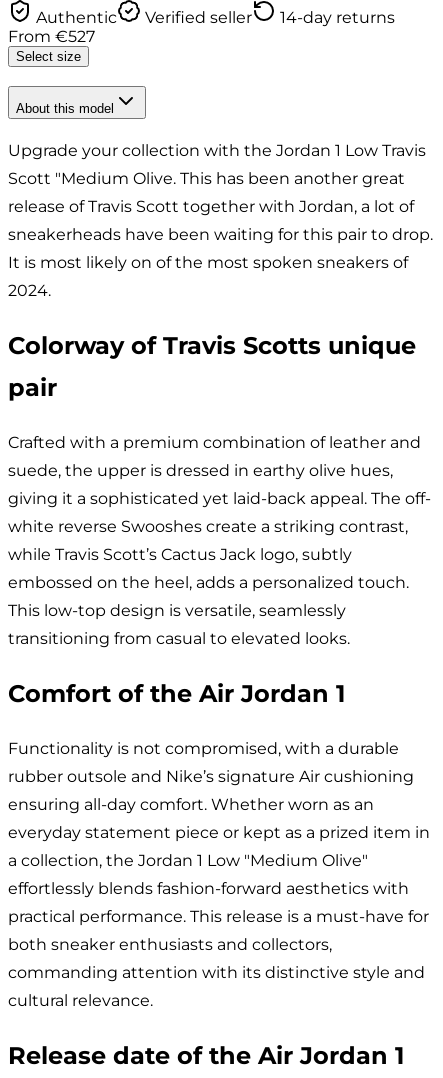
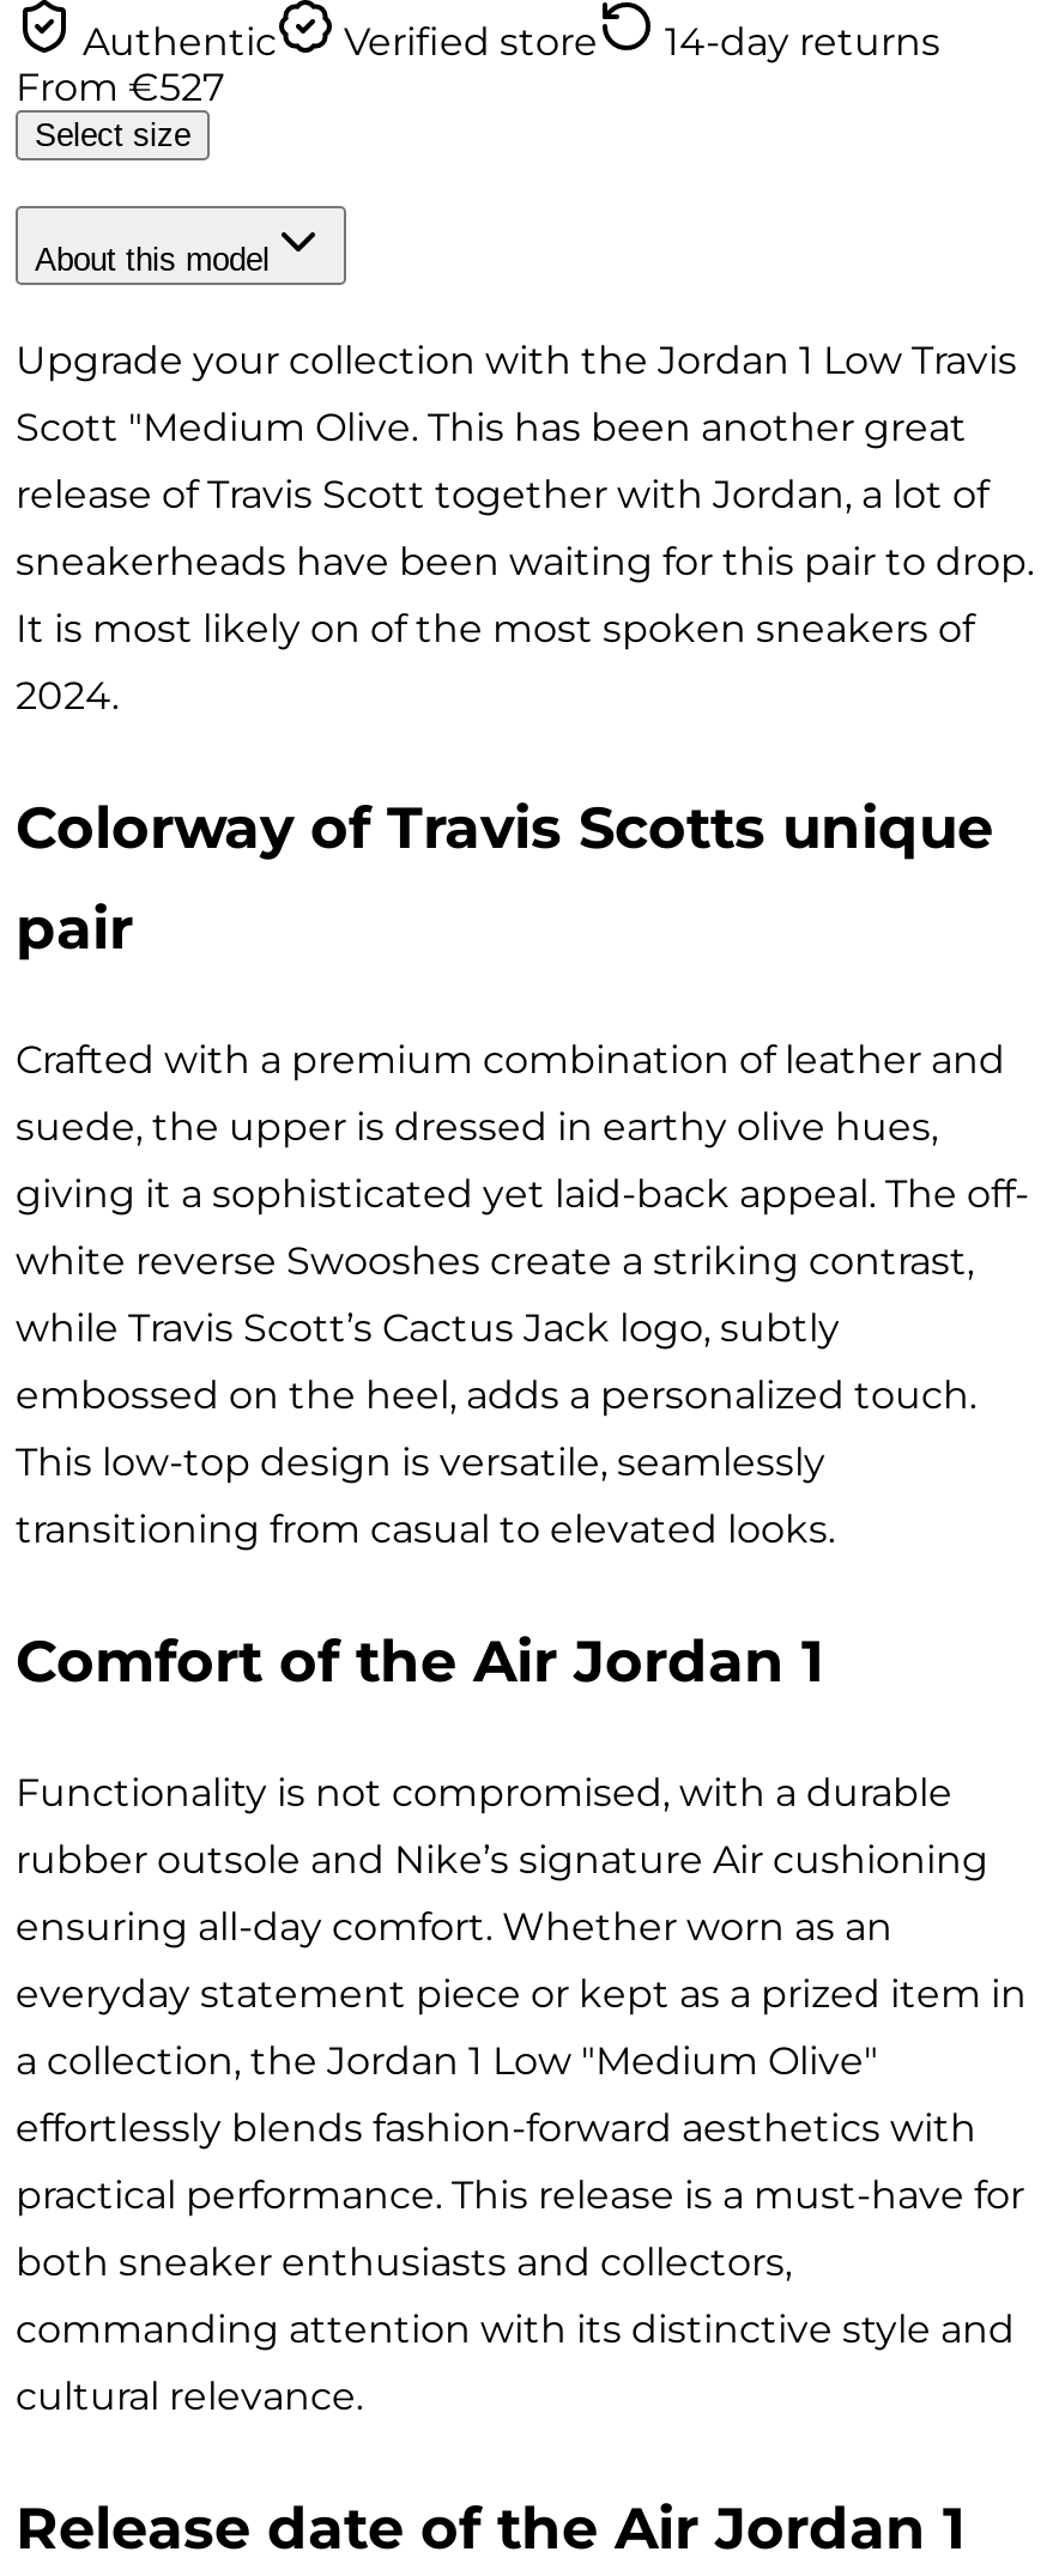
- Verified seller
+ Verified store
